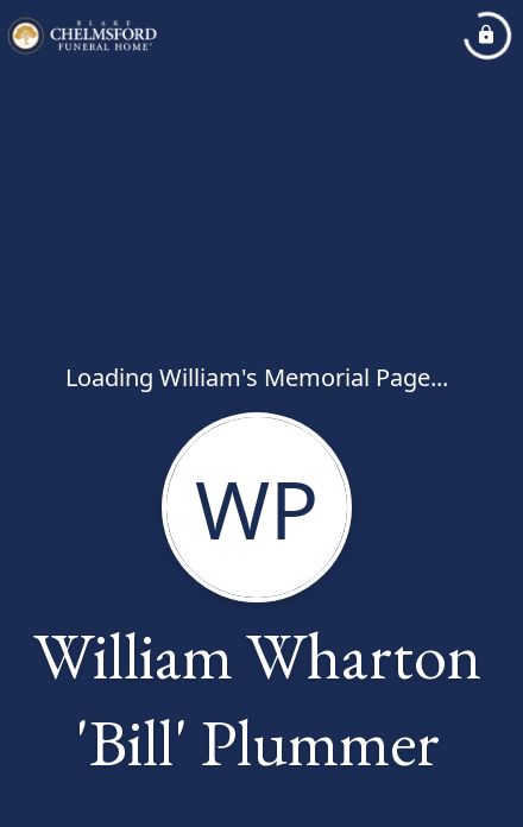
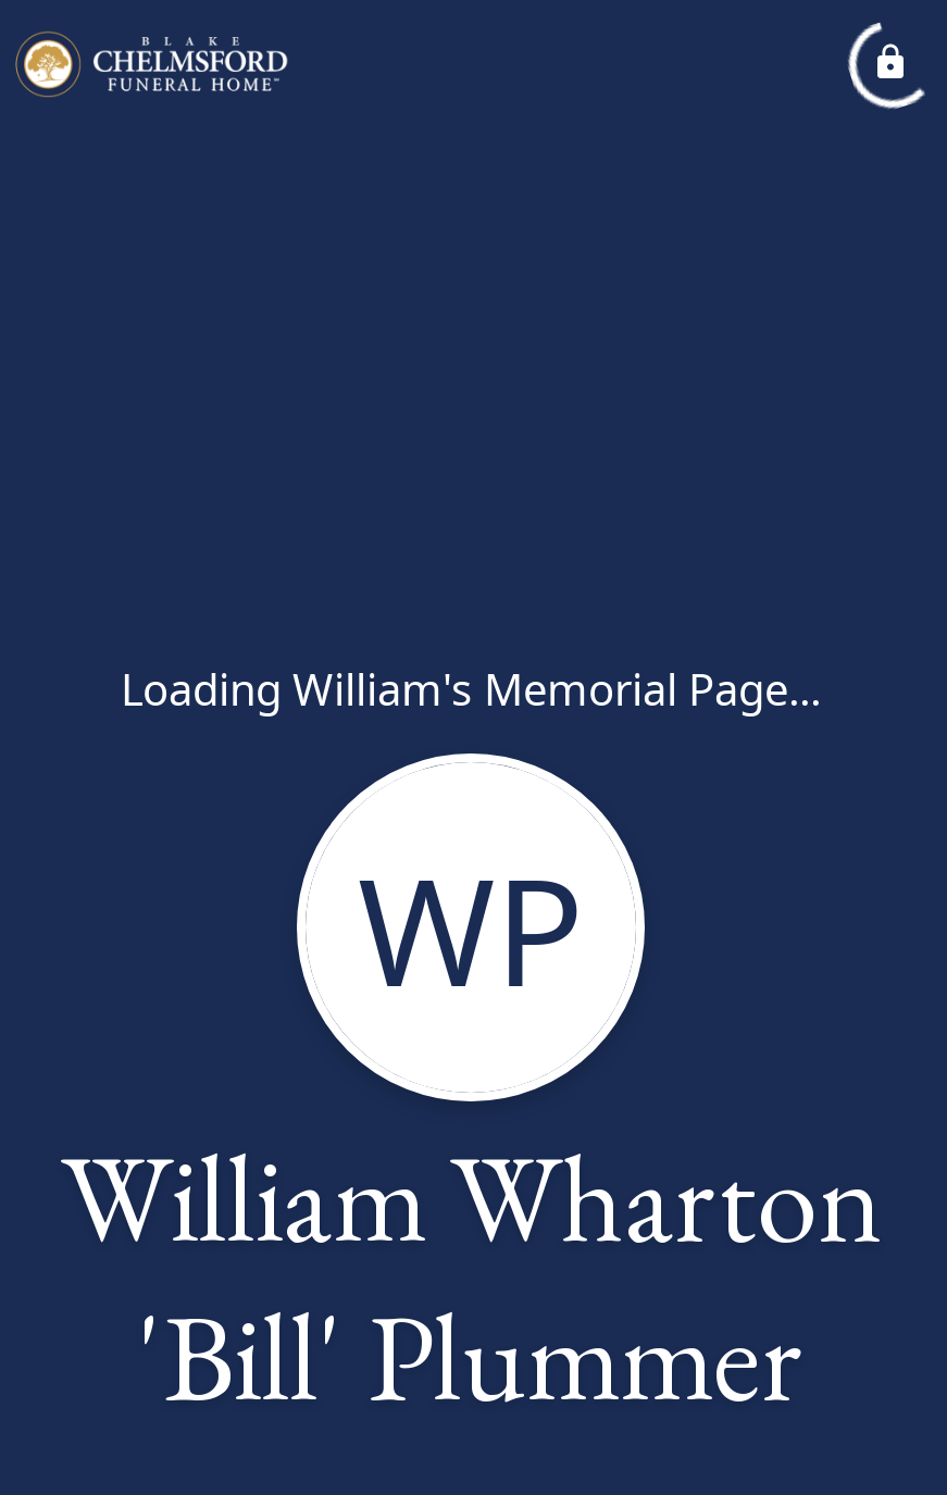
- [image]
+ [image]
